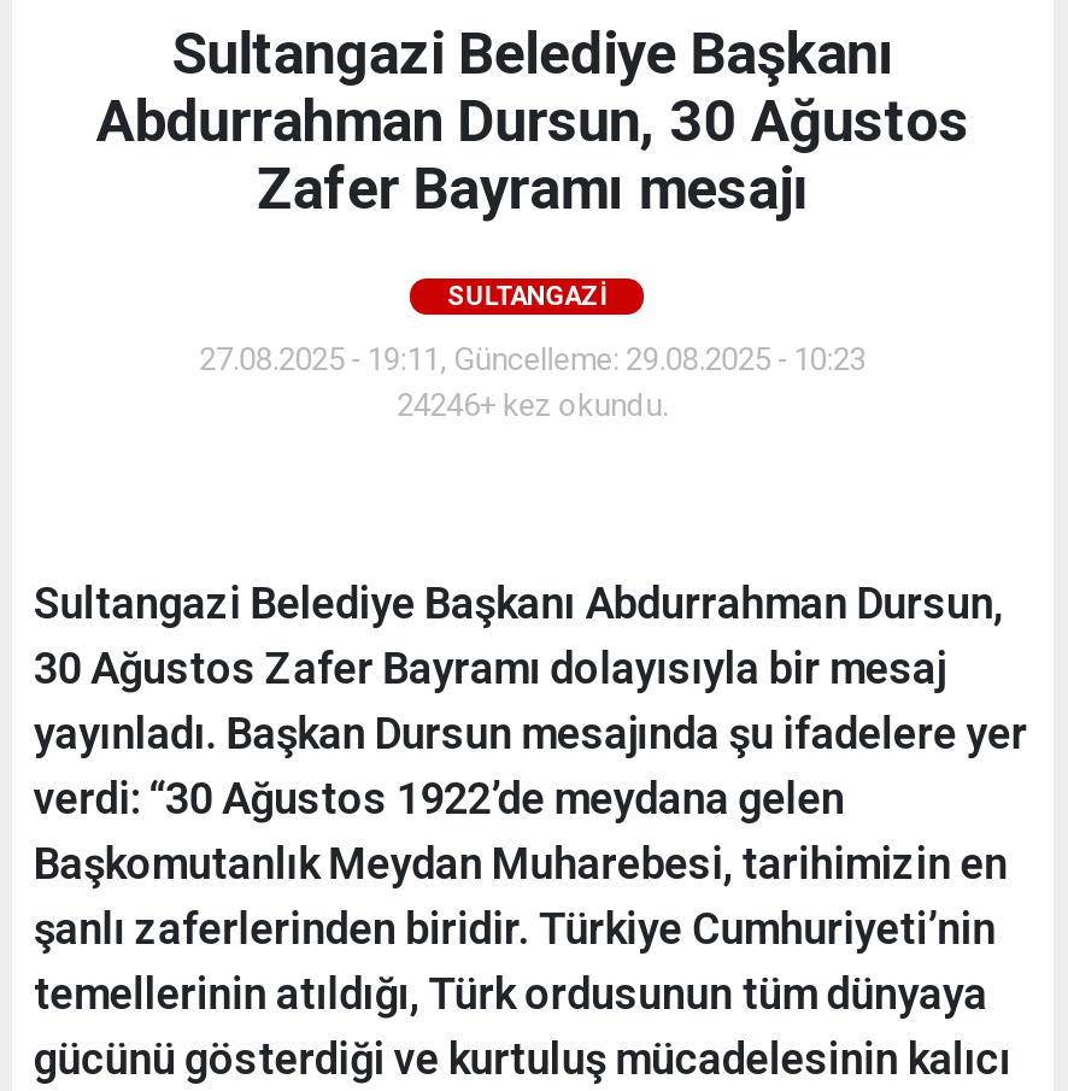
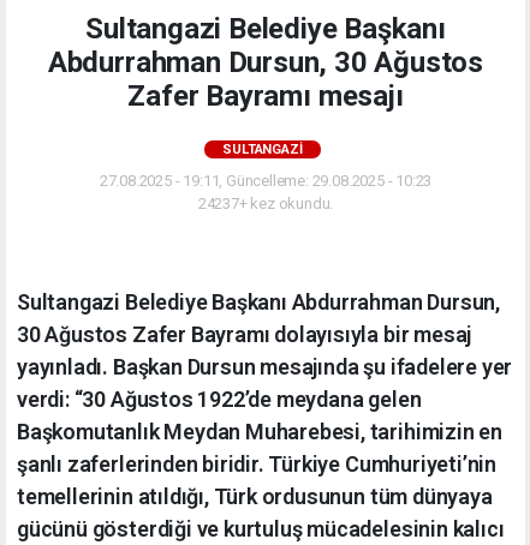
- 24246+ kez okundu.
+ 24237+ kez okundu.
